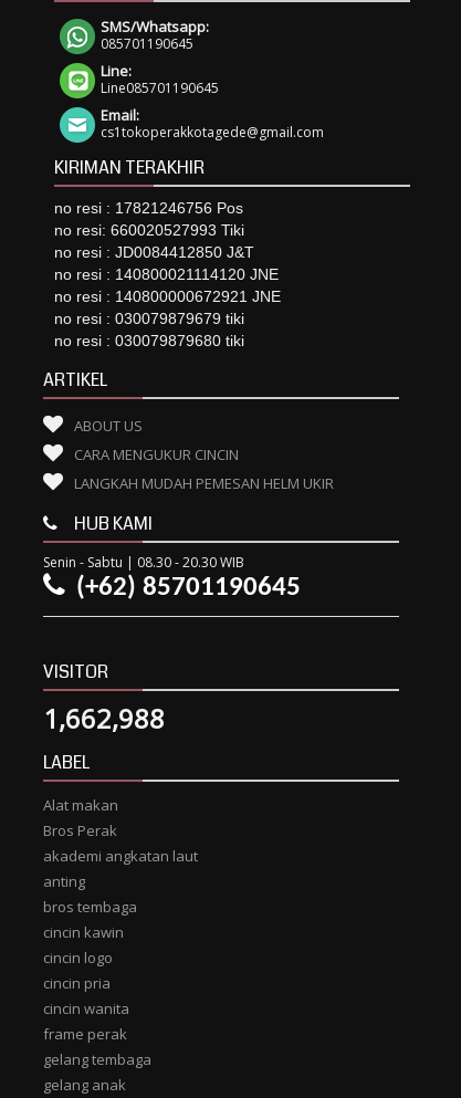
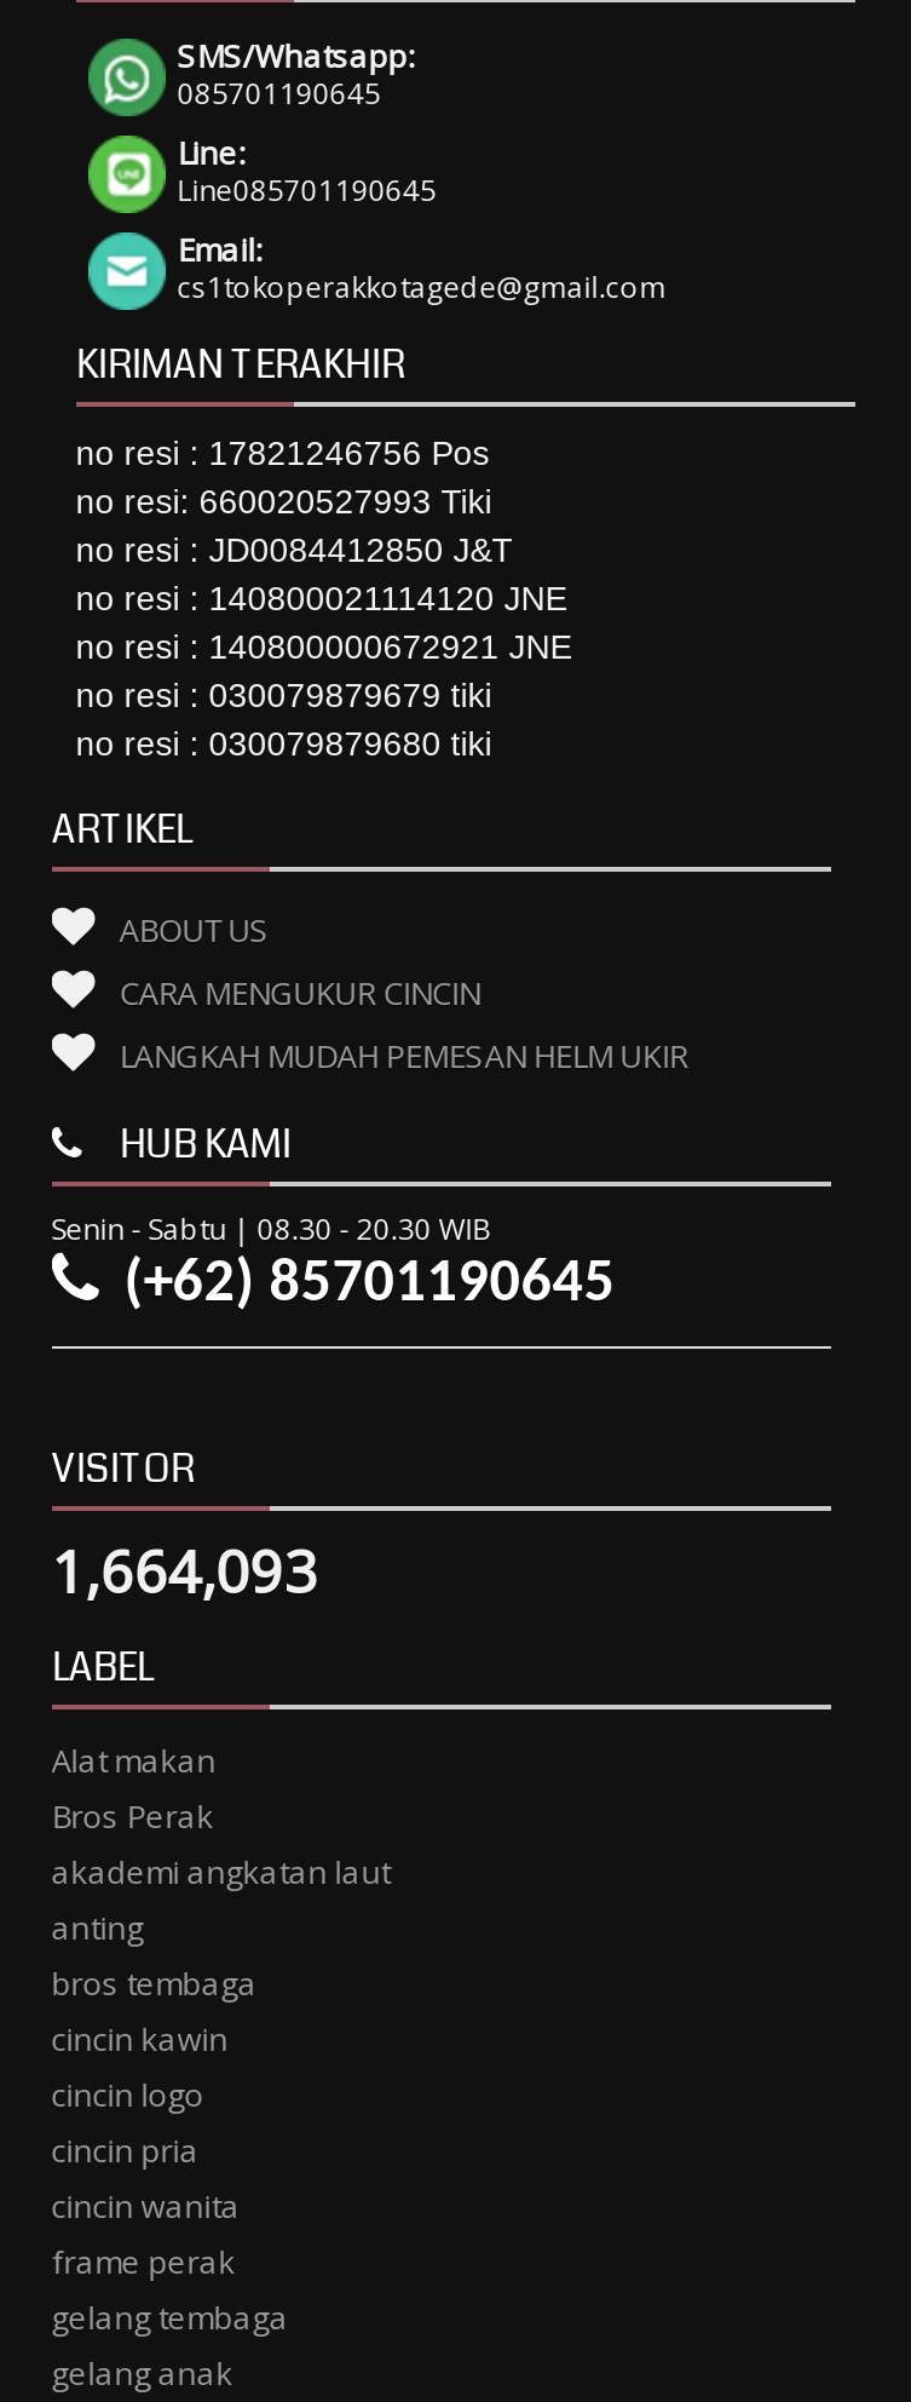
- 1,662,988
+ 1,664,093
